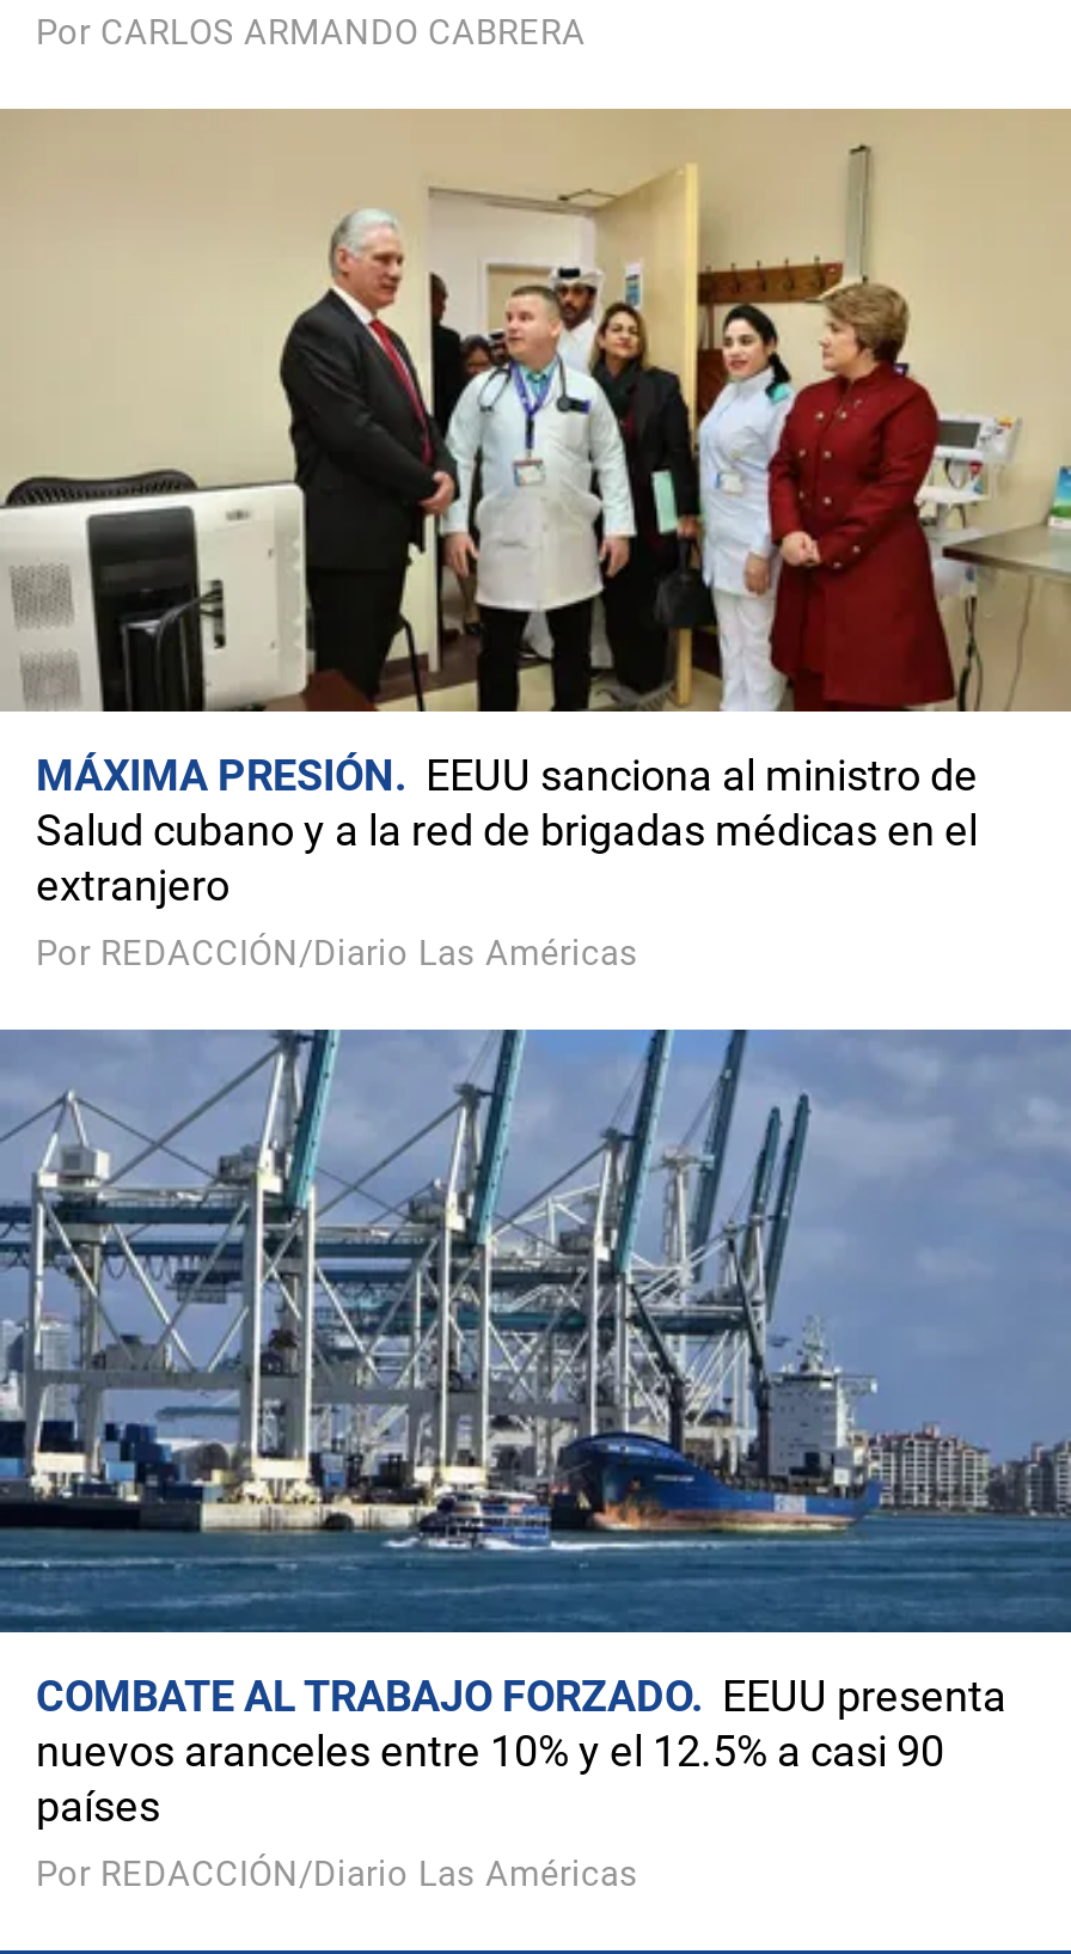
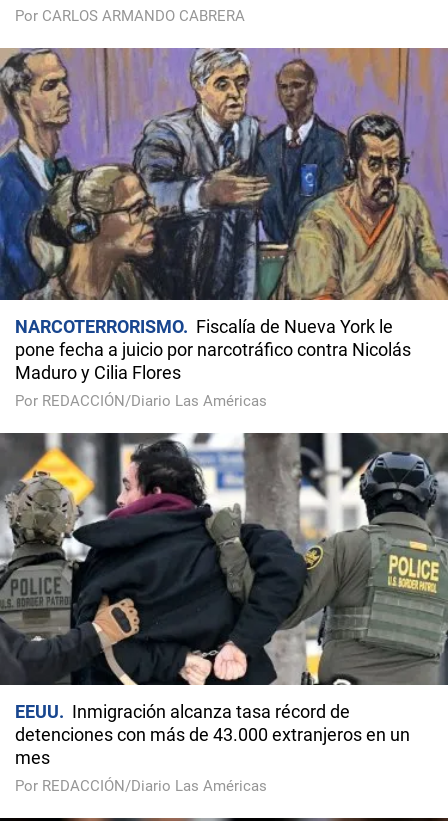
- [image]
- MÁXIMA PRESIÓN
- EEUU sanciona al ministro de
- Salud cubano y a la red de brigadas médicas en el
- extranjero
+ [image]
+ NARCOTERRORISMO
+ Fiscalía de Nueva York le
+ pone fecha a juicio por narcotráfico contra Nicolás
+ Maduro y Cilia Flores

- [image]
- COMBATE AL TRABAJO FORZADO
- EEUU presenta
- nuevos aranceles entre 10% y el 12.5% a casi 90
- países
+ [image]
+ EEUU
+ Inmigración alcanza tasa récord de
+ detenciones con más de 43.000 extranjeros en un
+ mes
